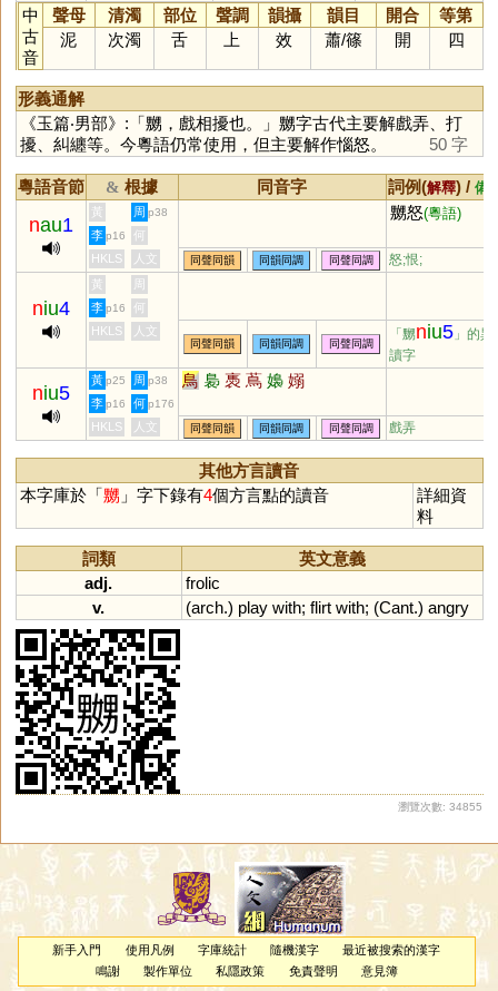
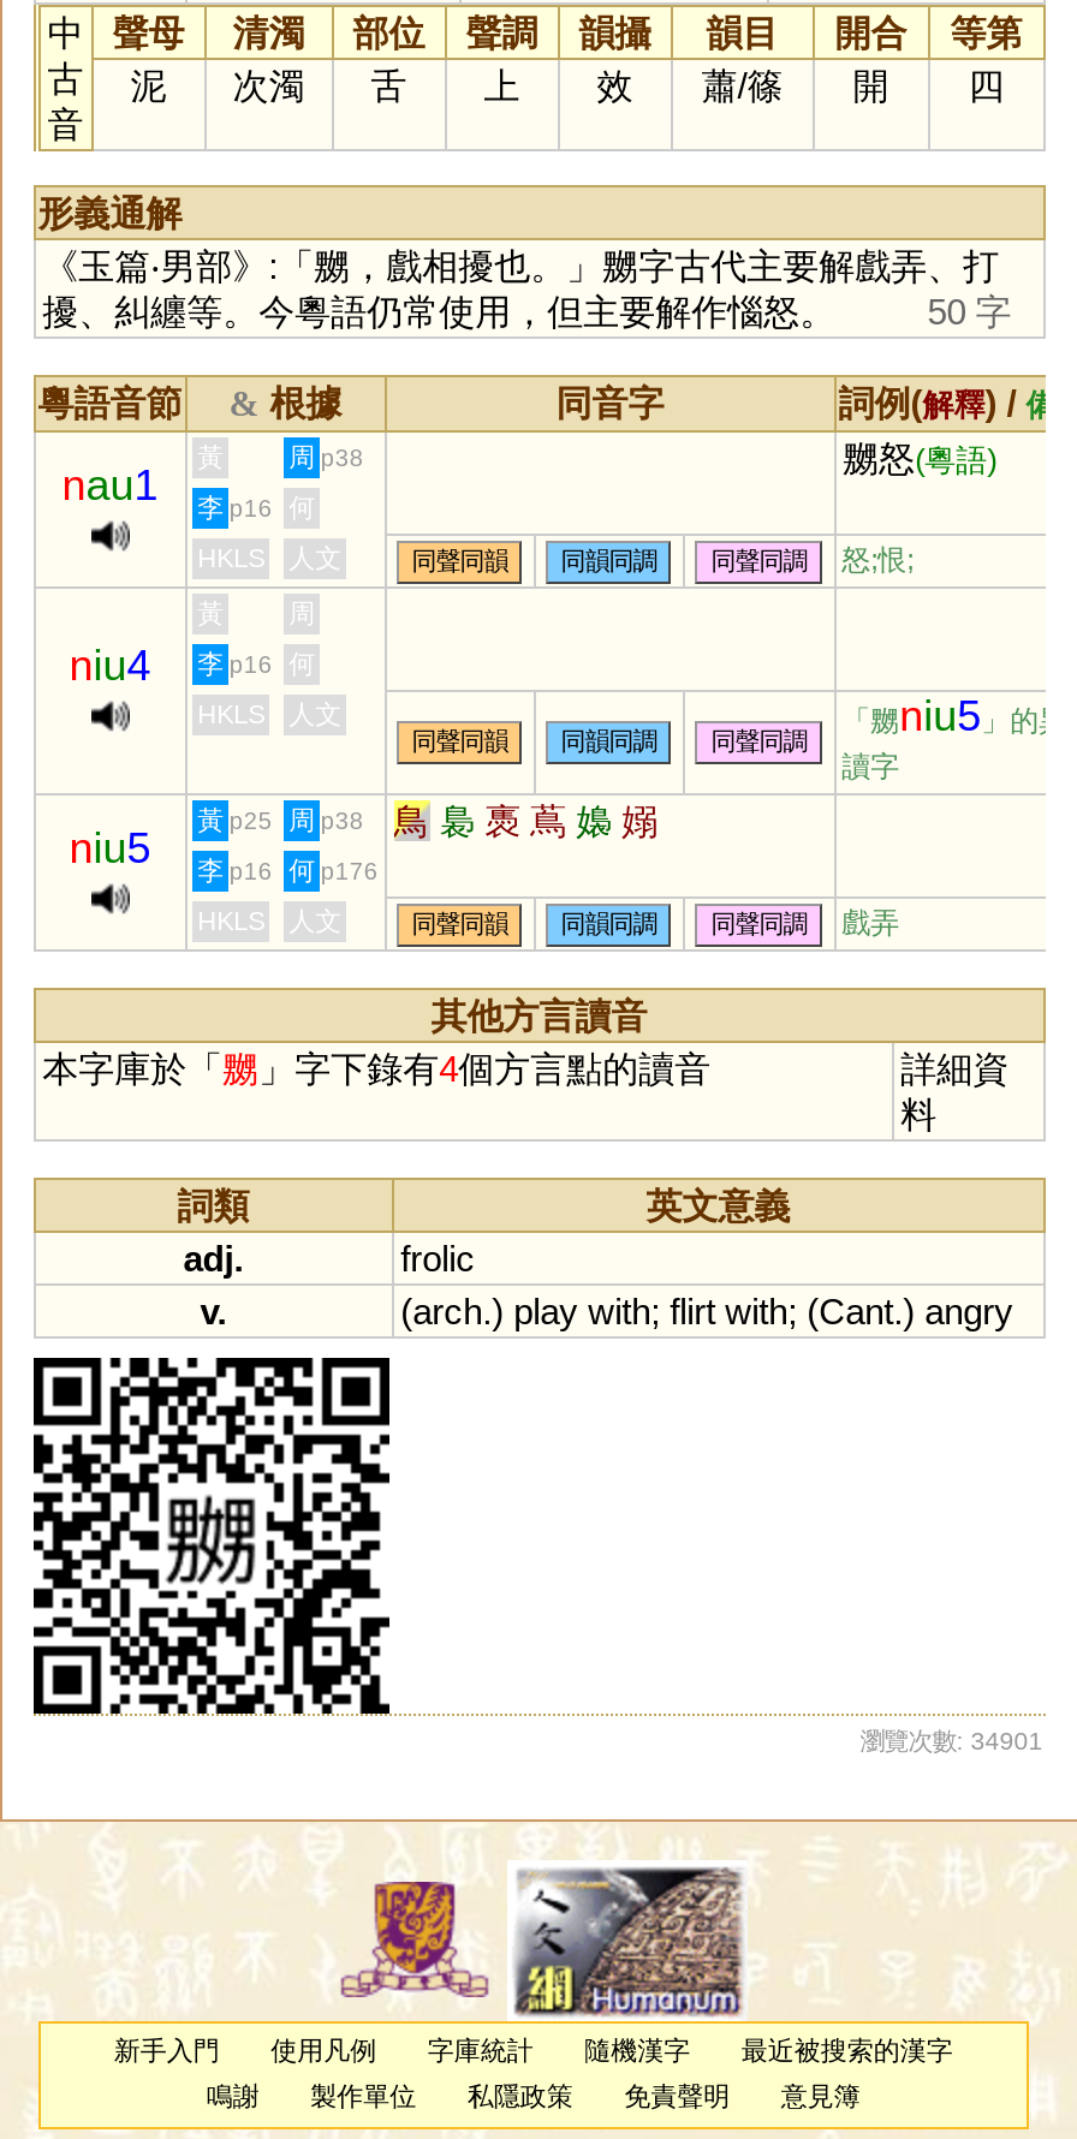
- 瀏覽次數: 34855
+ 瀏覽次數: 34901
